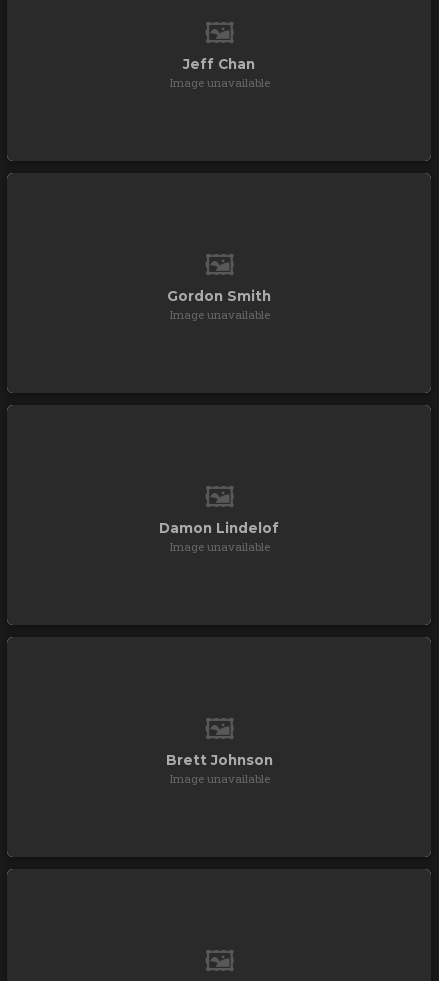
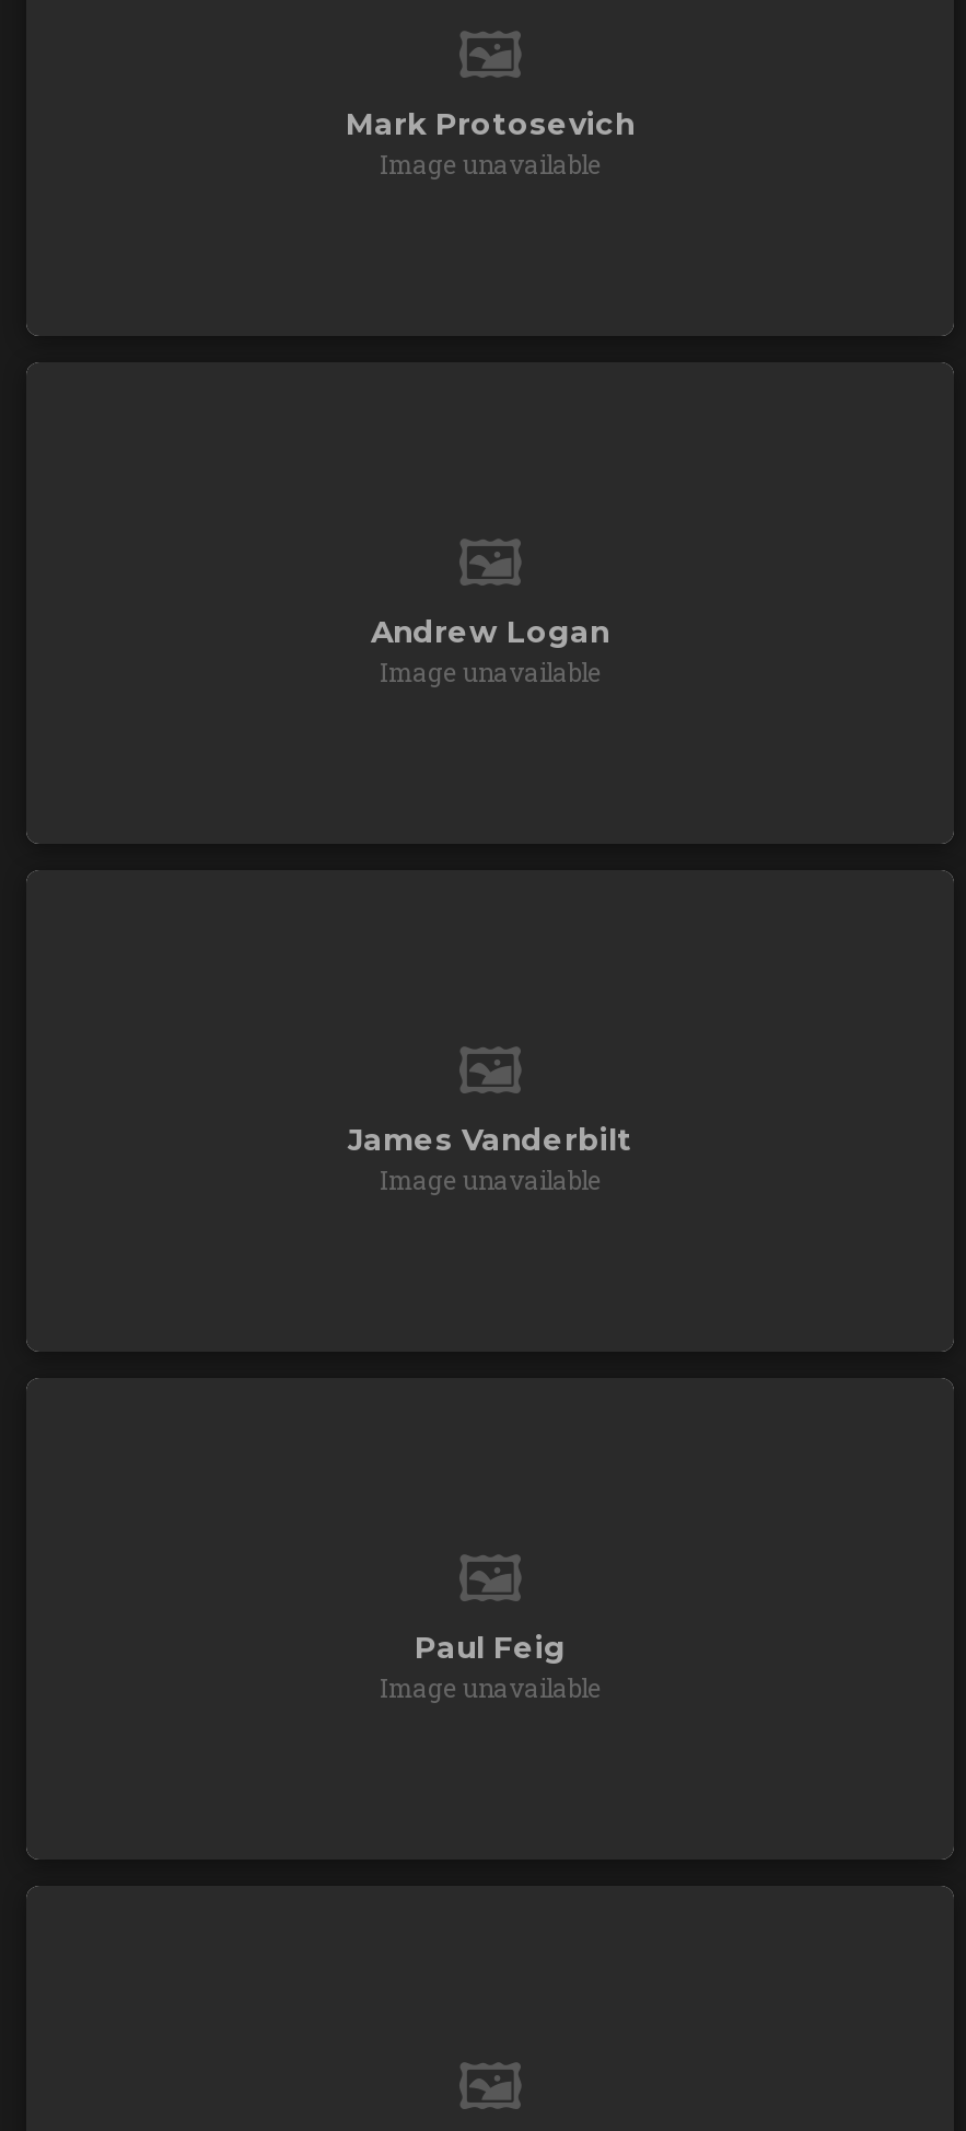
- Jeff Chan
+ Mark Protosevich

- Gordon Smith
+ Andrew Logan

- Damon Lindelof
+ James Vanderbilt

- Brett Johnson
+ Paul Feig
